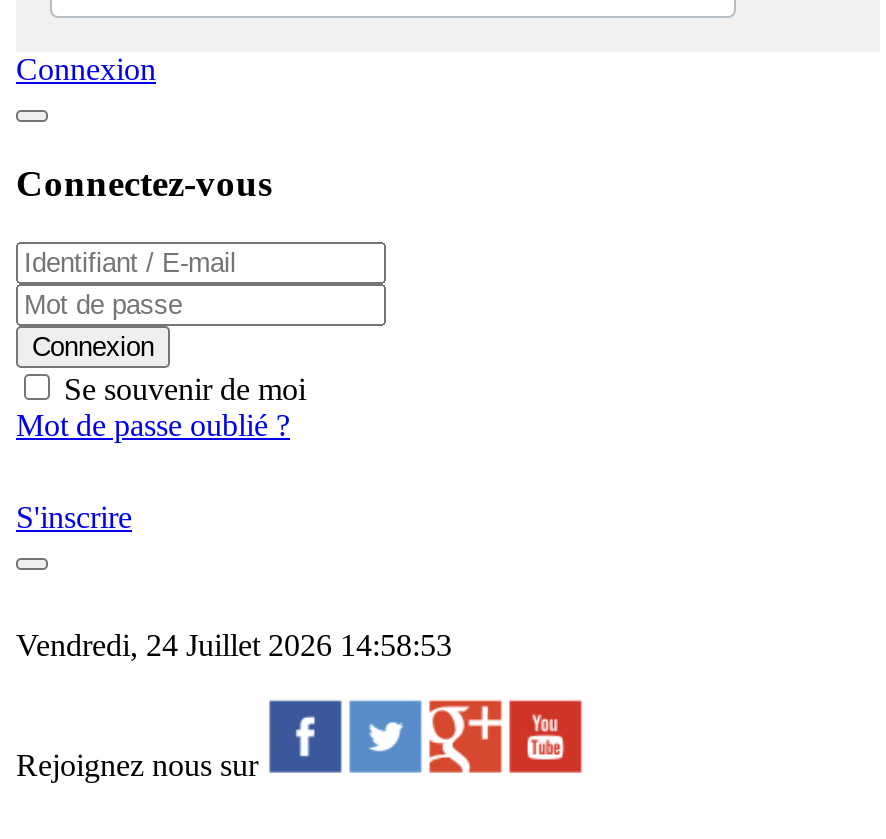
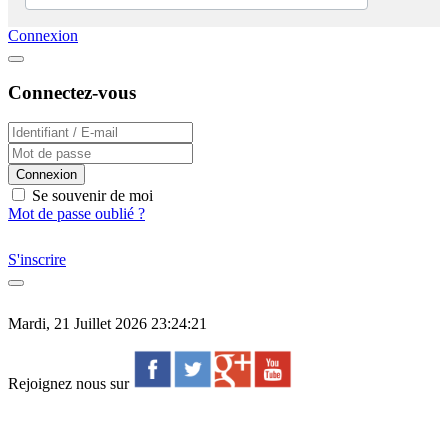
- Vendredi, 24 Juillet 2026 14:58:53
+ Mardi, 21 Juillet 2026 23:24:21
